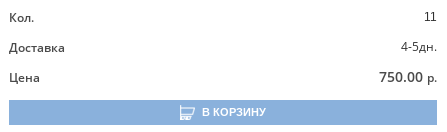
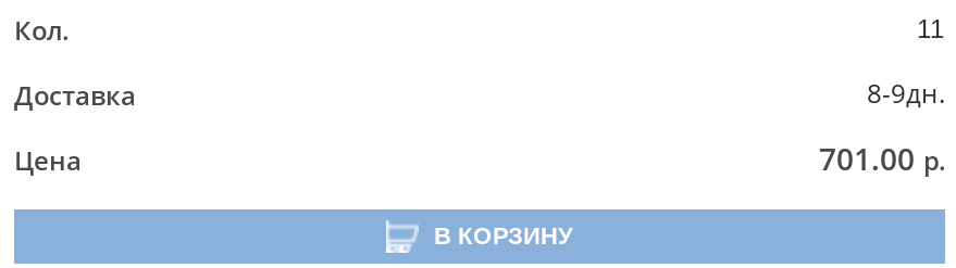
- 4-5дн.
+ 8-9дн.

- 750.00 р.
+ 701.00 р.
